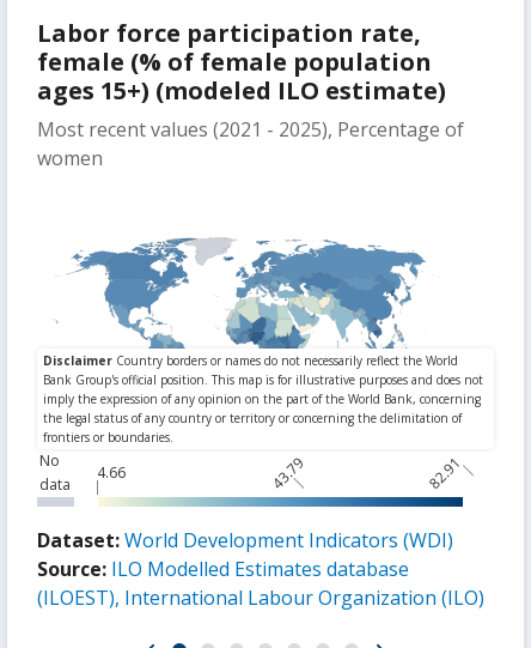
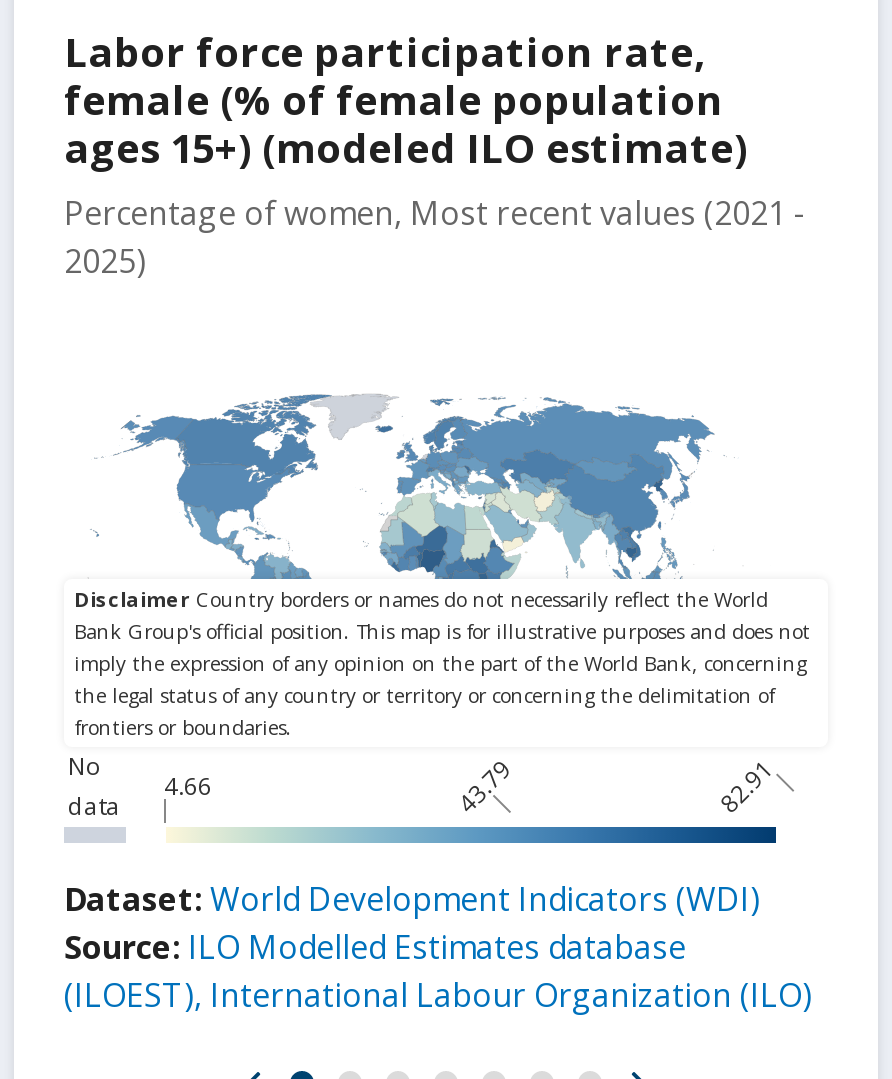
- Most recent values (2021 - 2025), Percentage of
- women
+ Percentage of women, Most recent values (2021 -
+ 2025)
